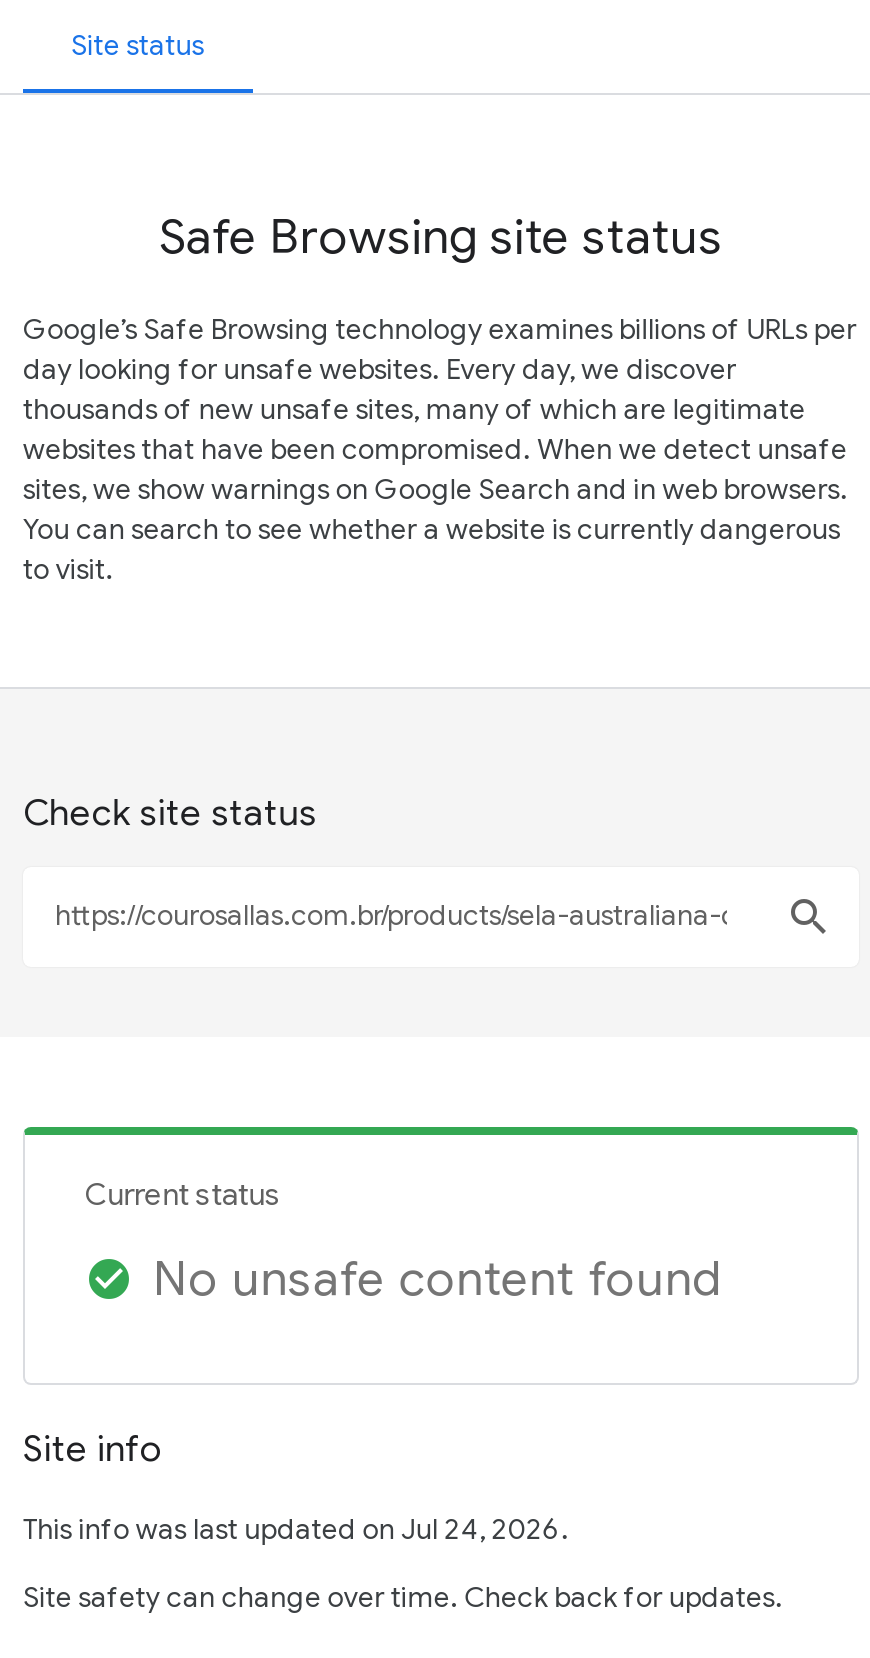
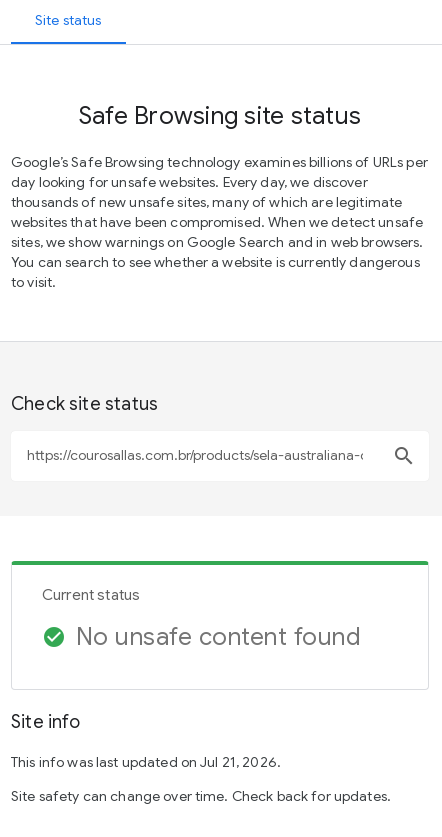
- This info was last updated on Jul 24, 2026.
+ This info was last updated on Jul 21, 2026.
